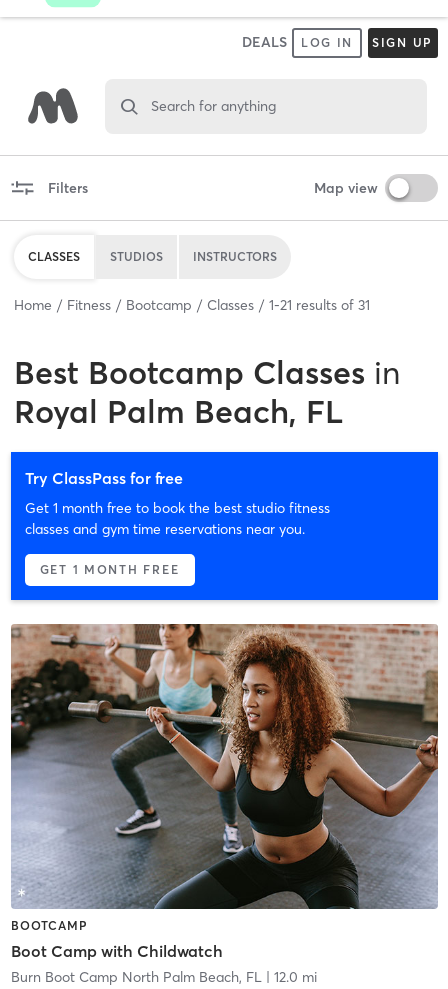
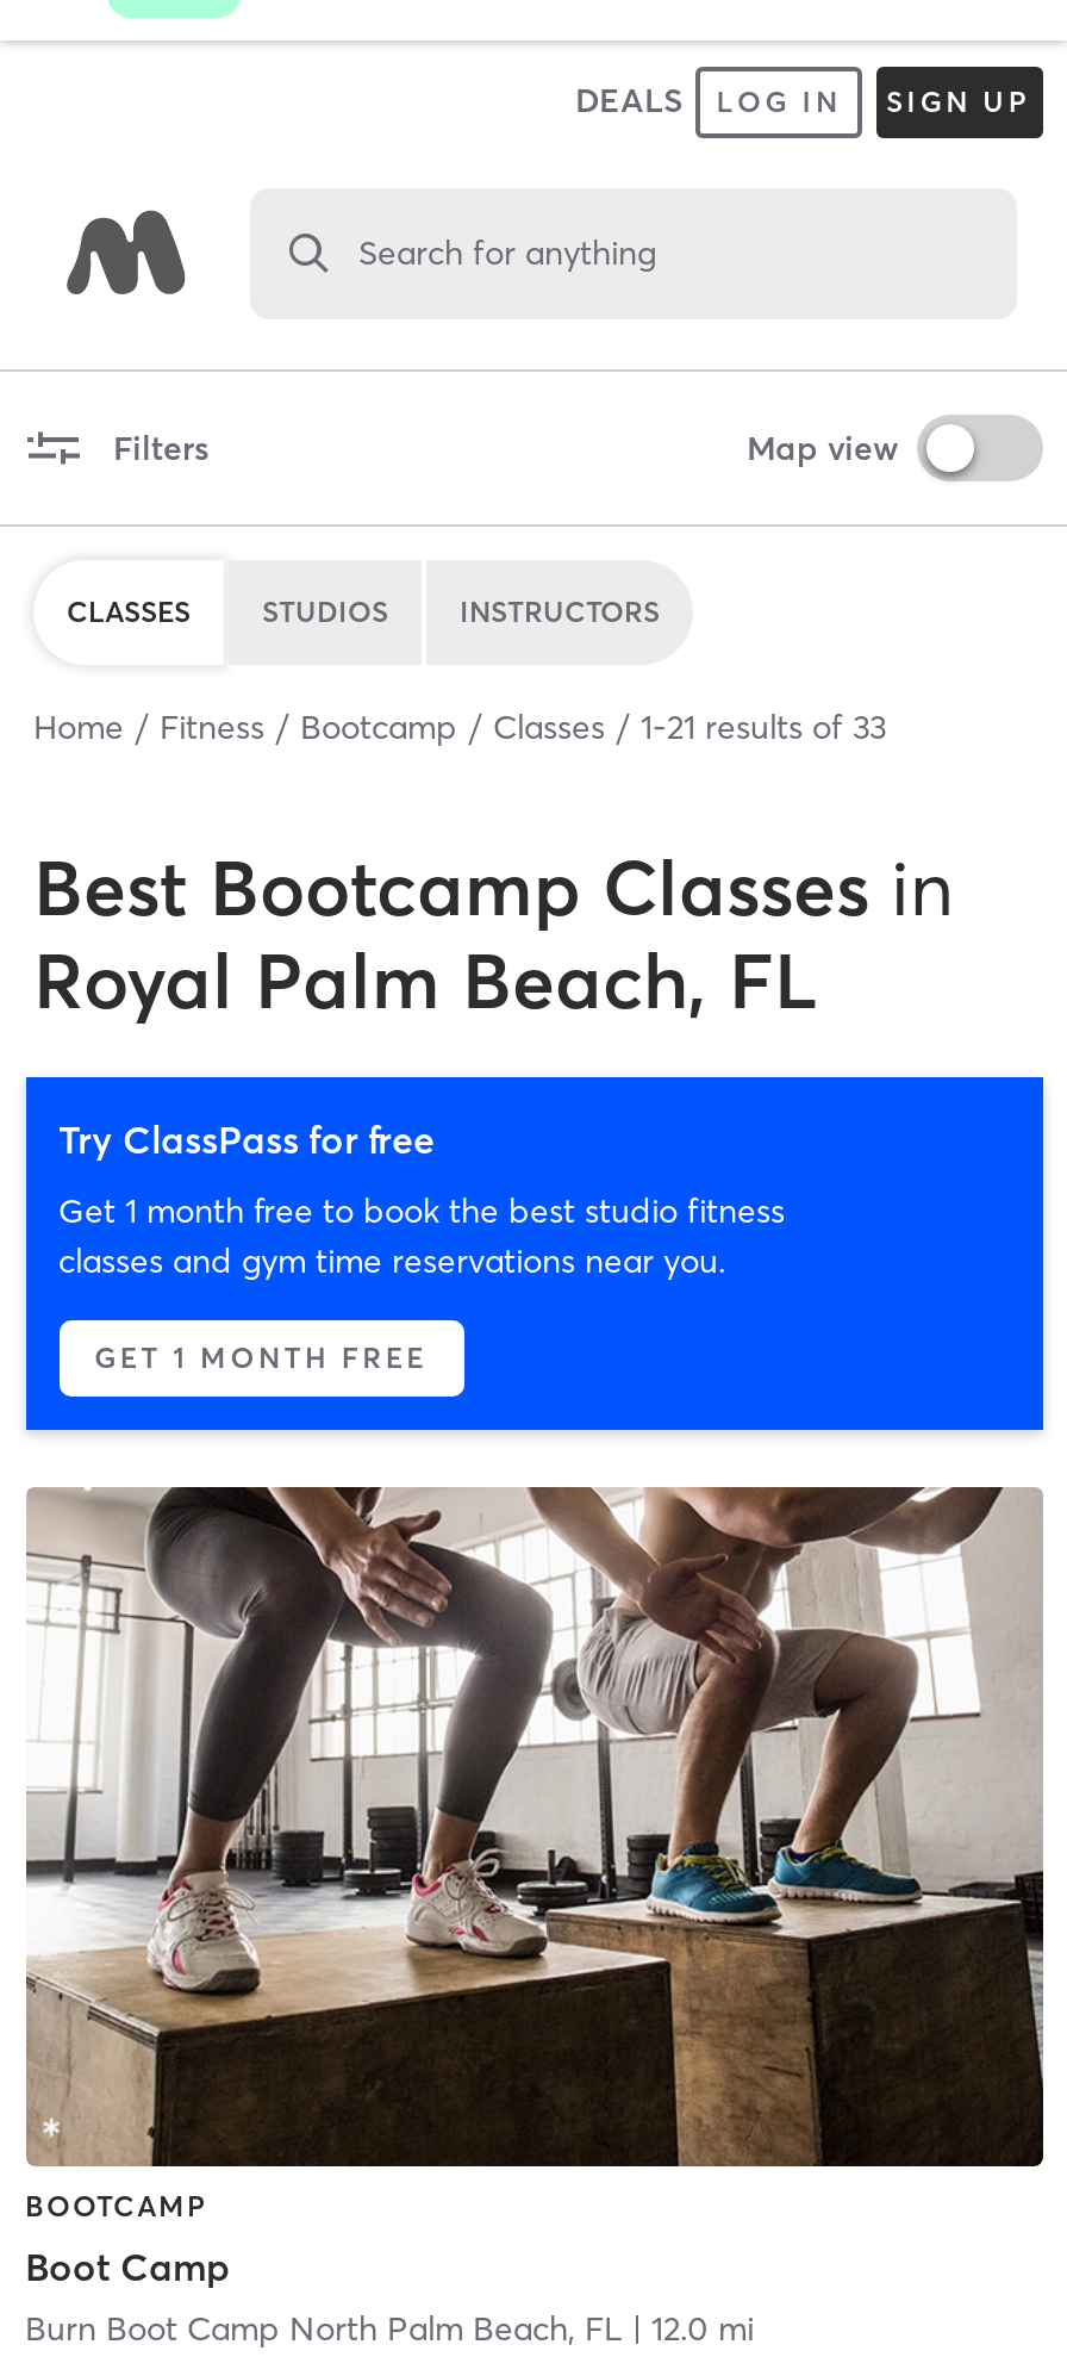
- Home Fitness Bootcamp Classes 1-21 results of 31
+ Home Fitness Bootcamp Classes 1-21 results of 33

- [image]
- Boot Camp with Childwatch
+ [image]
+ Boot Camp
